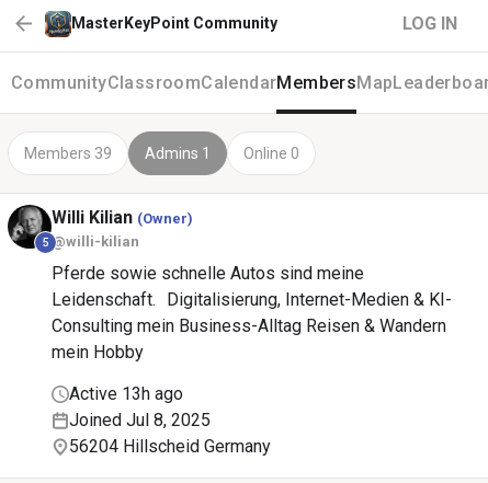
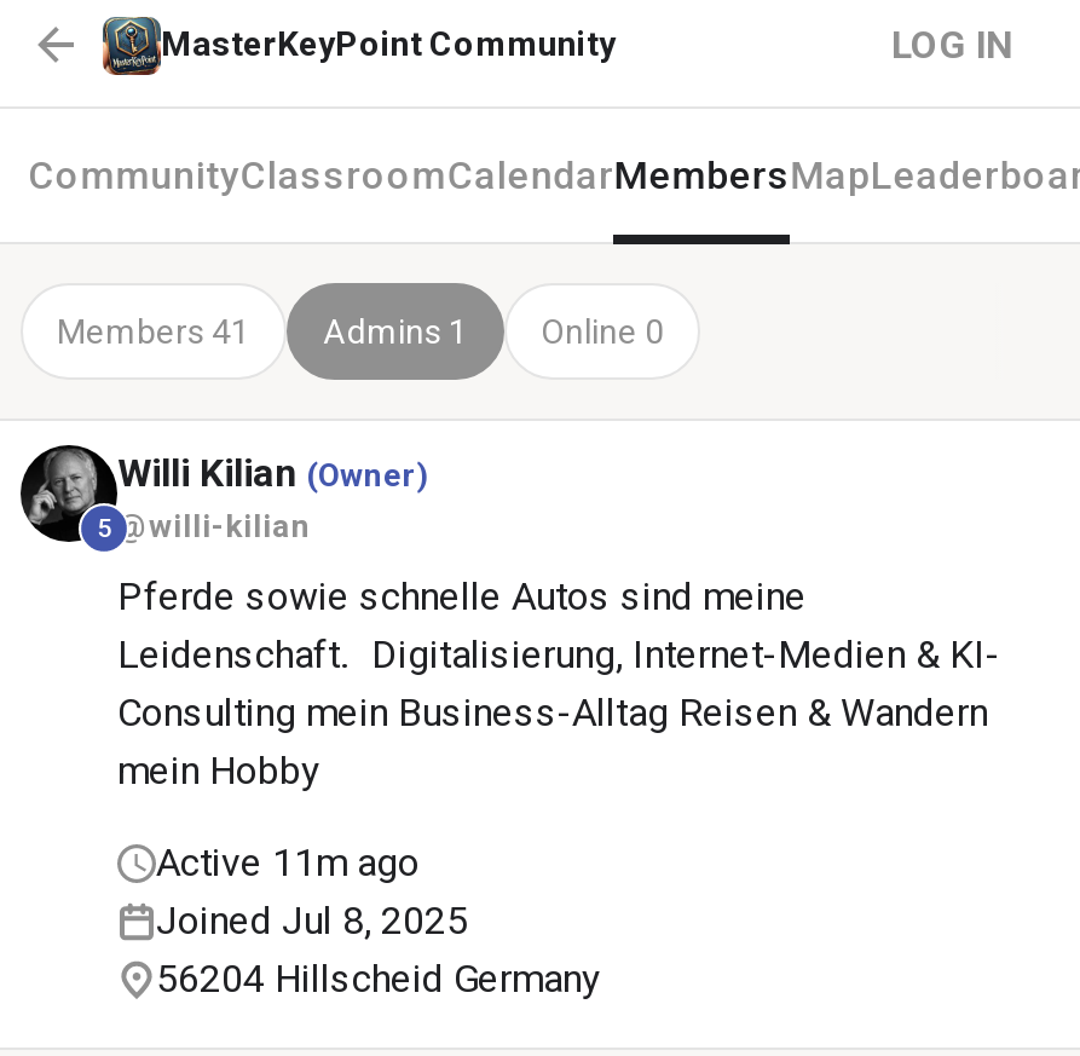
- Members 39 Admins 1 Online 0
+ Members 41 Admins 1 Online 0

- Active 13h ago
+ Active 11m ago
